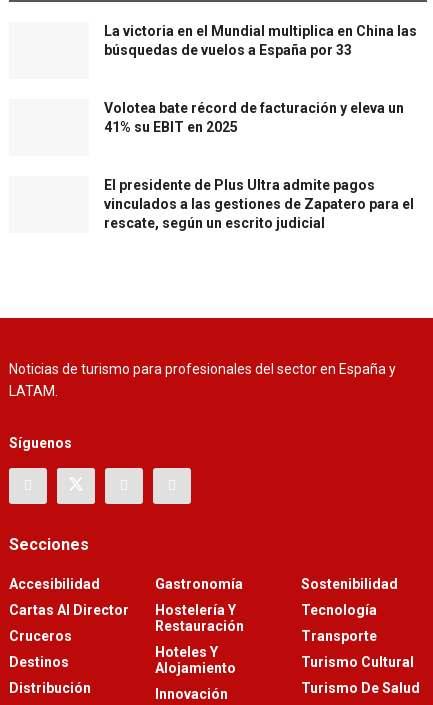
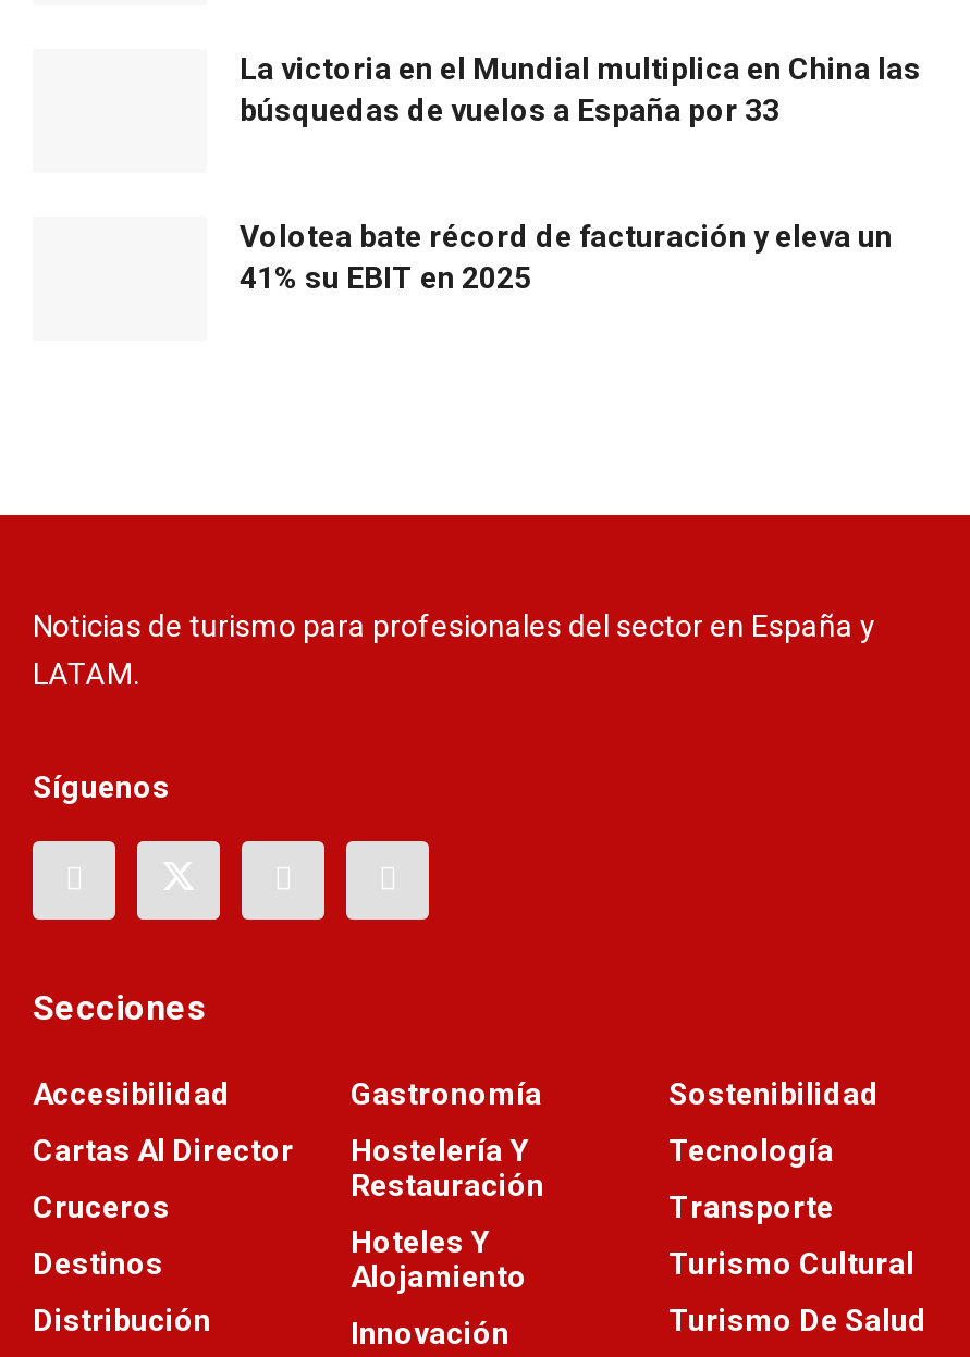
- El presidente de Plus Ultra admite pagos
- vinculados a las gestiones de Zapatero para el
- rescate, según un escrito judicial
